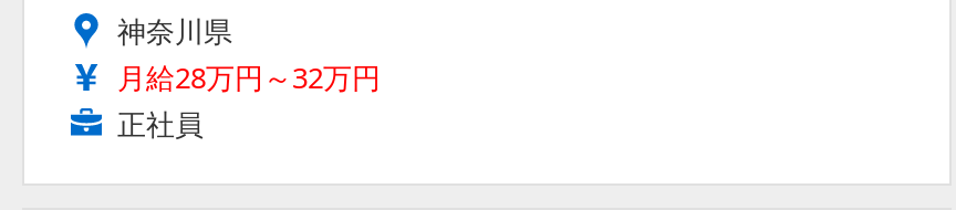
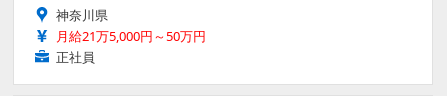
- 月給28万円～32万円
+ 月給21万5,000円～50万円
